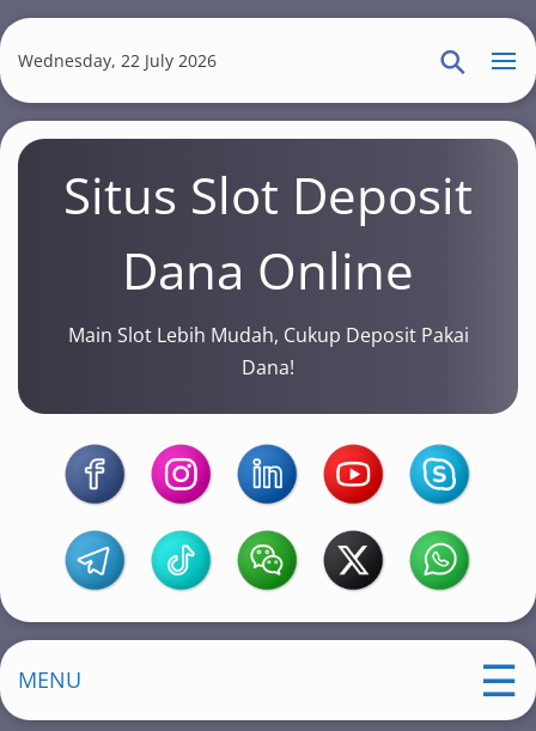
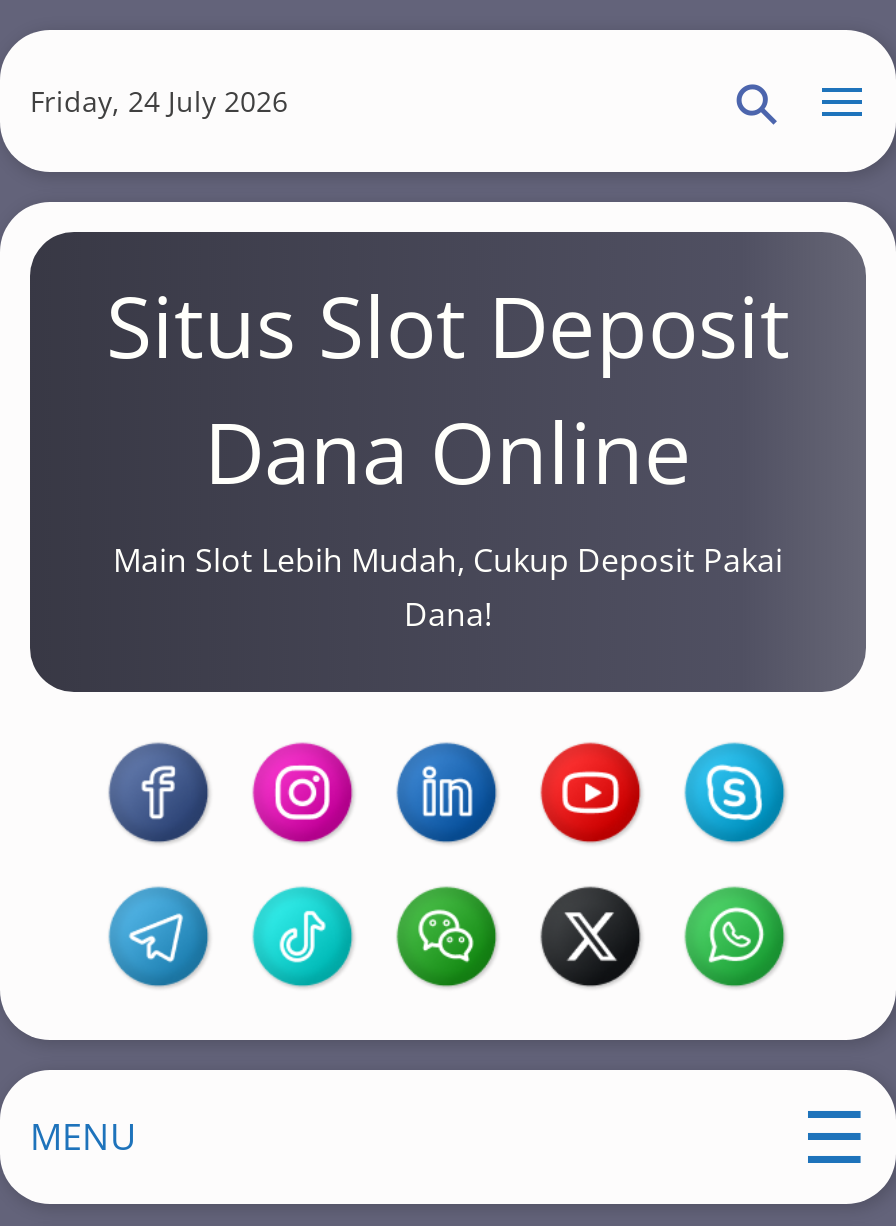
- Wednesday, 22 July 2026
+ Friday, 24 July 2026
